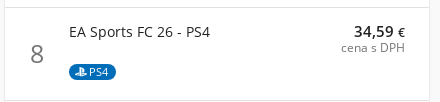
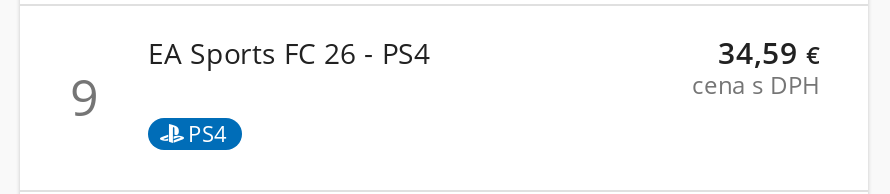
- 8
+ 9
